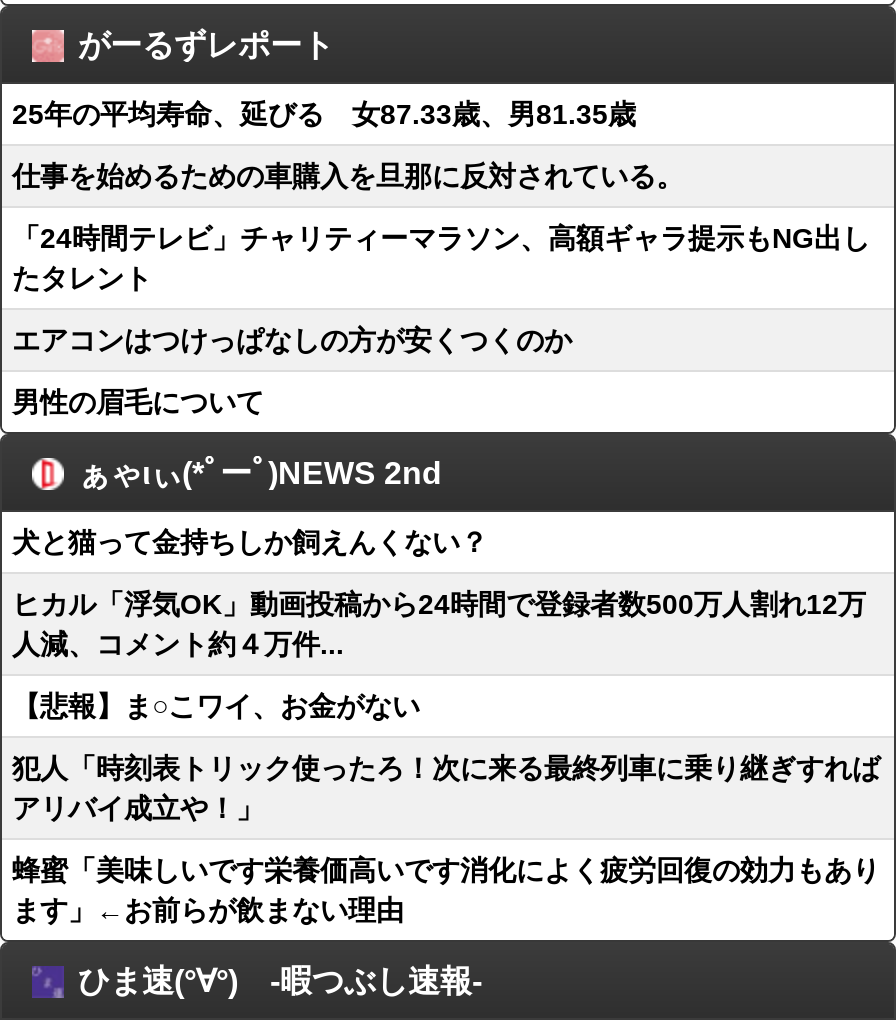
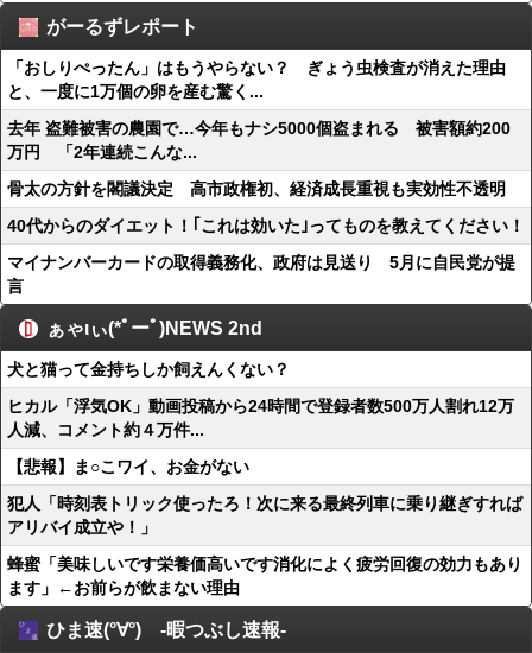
- 25年の平均寿命、延びる 女87.33歳、男81.35歳
+ 「おしりぺったん」はもうやらない？ ぎょう虫検査が消えた理由
+ と、一度に1万個の卵を産む驚く...

- 仕事を始めるための車購入を旦那に反対されている。
+ 去年 盗難被害の農園で…今年もナシ5000個盗まれる 被害額約200
+ 万円 「2年連続こんな...

- 「24時間テレビ」チャリティーマラソン、高額ギャラ提示もNG出し
- たタレント
+ 骨太の方針を閣議決定 高市政権初、経済成長重視も実効性不透明

- エアコンはつけっぱなしの方が安くつくのか
+ 40代からのダイエット！｢これは効いた｣ってものを教えてください！

- 男性の眉毛について
+ マイナンバーカードの取得義務化、政府は見送り 5月に自民党が提
+ 言
